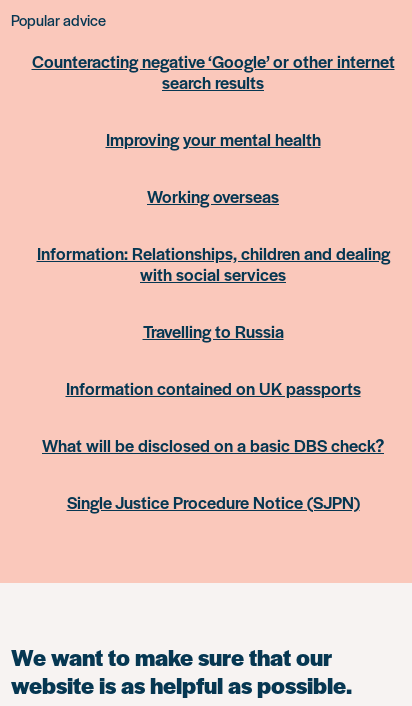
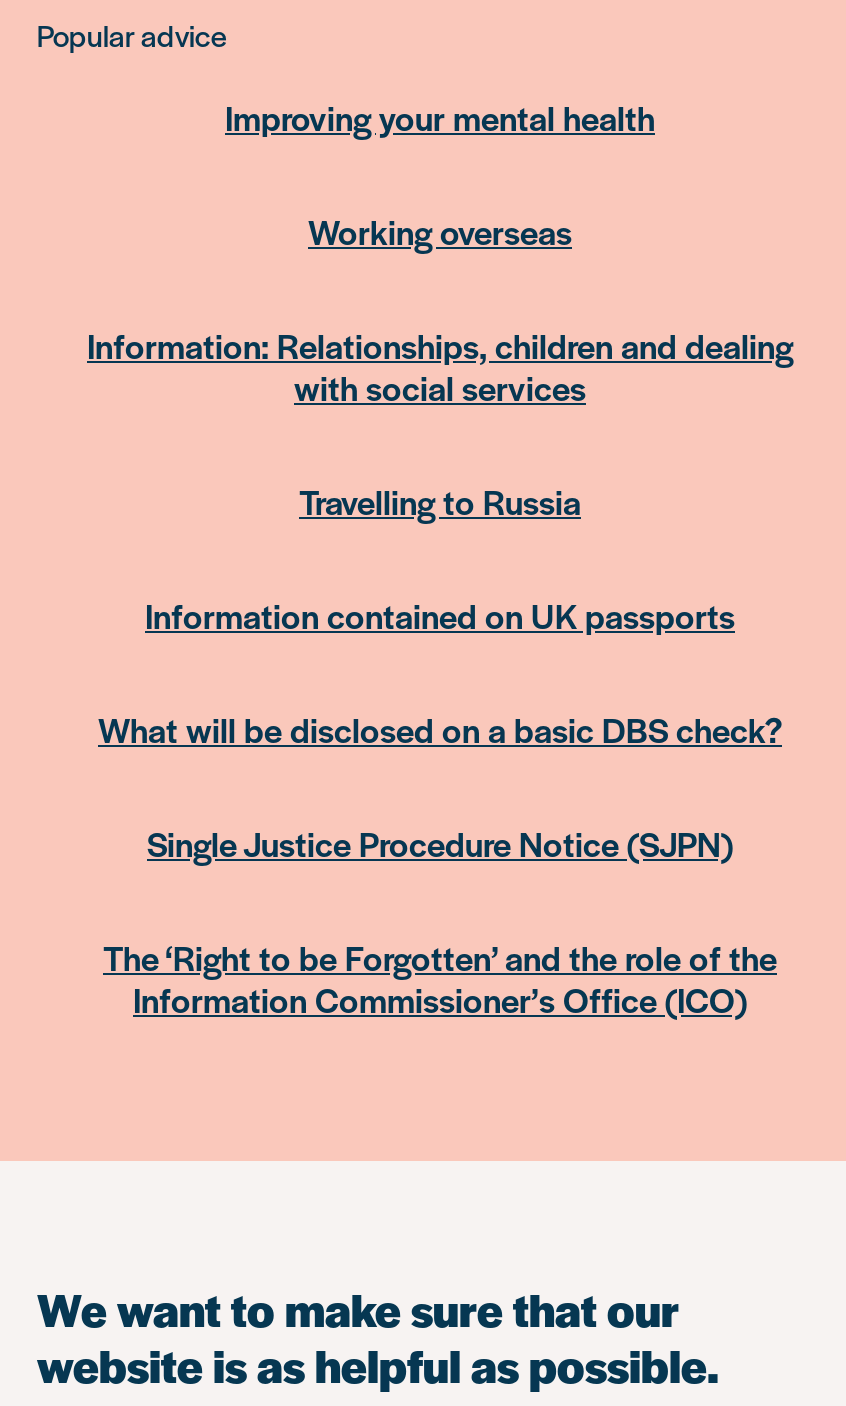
- Counteracting negative ‘Google’ or other internet
- search results

moved up: Improving your mental health | Working overseas | Information: Relationships, children and dealing | with social services | Travelling to Russia | Information contained on UK passports | What will be disclosed on a basic DBS check? | Single Justice Procedure Notice (SJPN)

+ The ‘Right to be Forgotten’ and the role of the
+ Information Commissioner’s Office (ICO)
